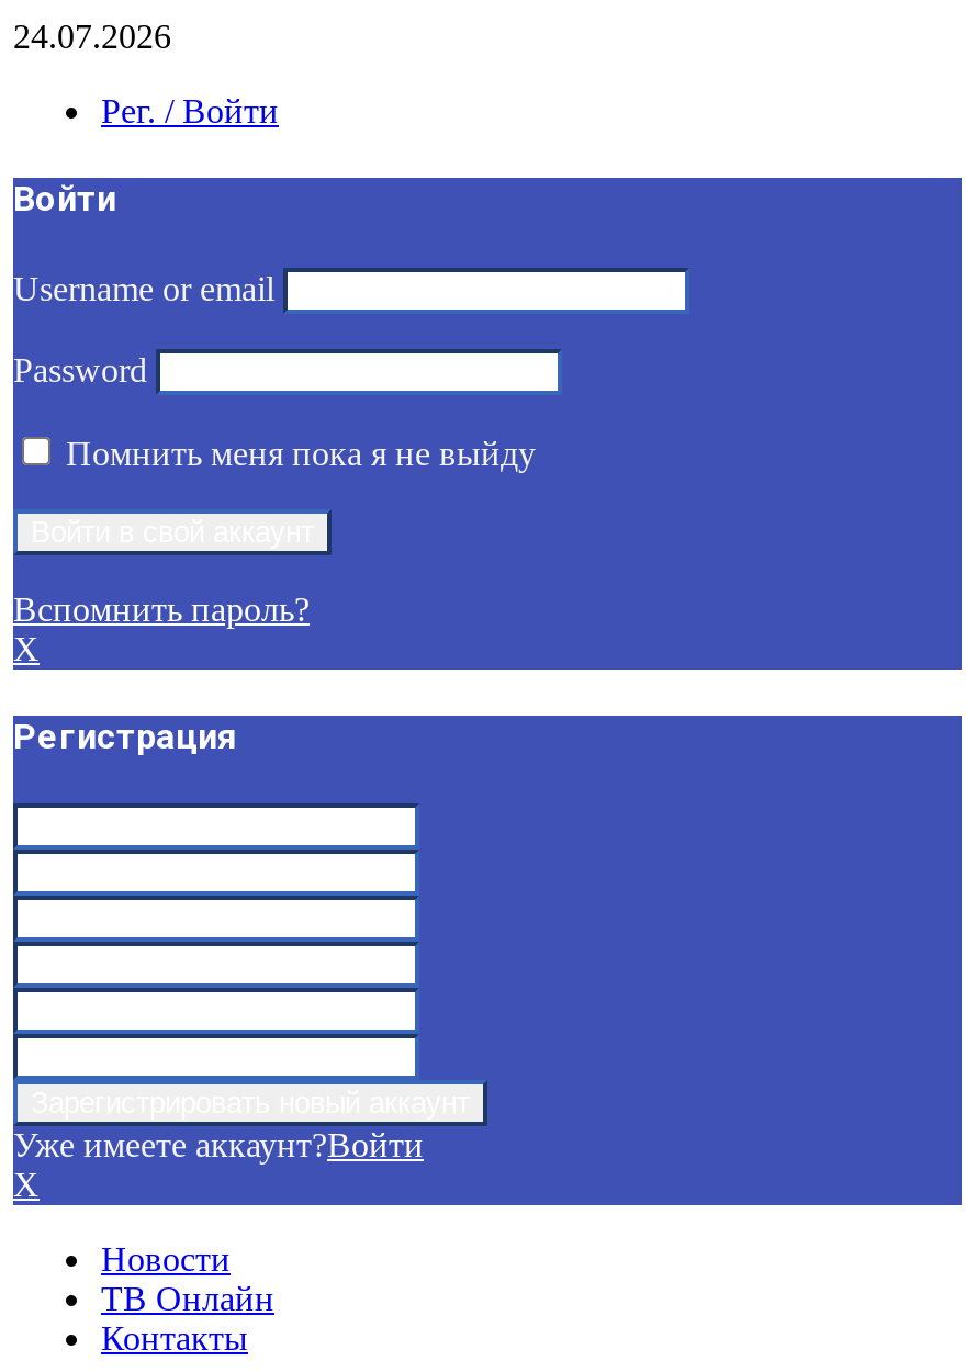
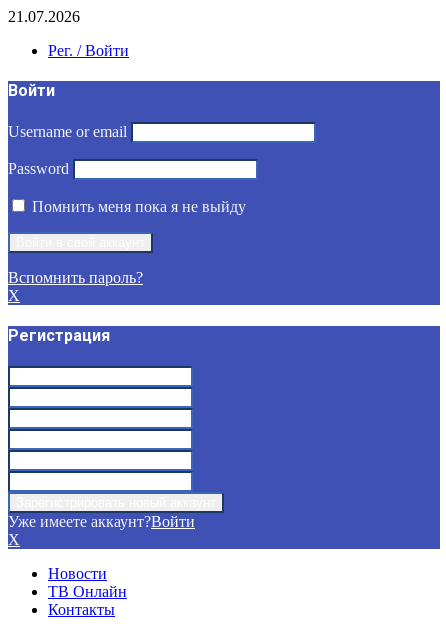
- 24.07.2026
+ 21.07.2026
